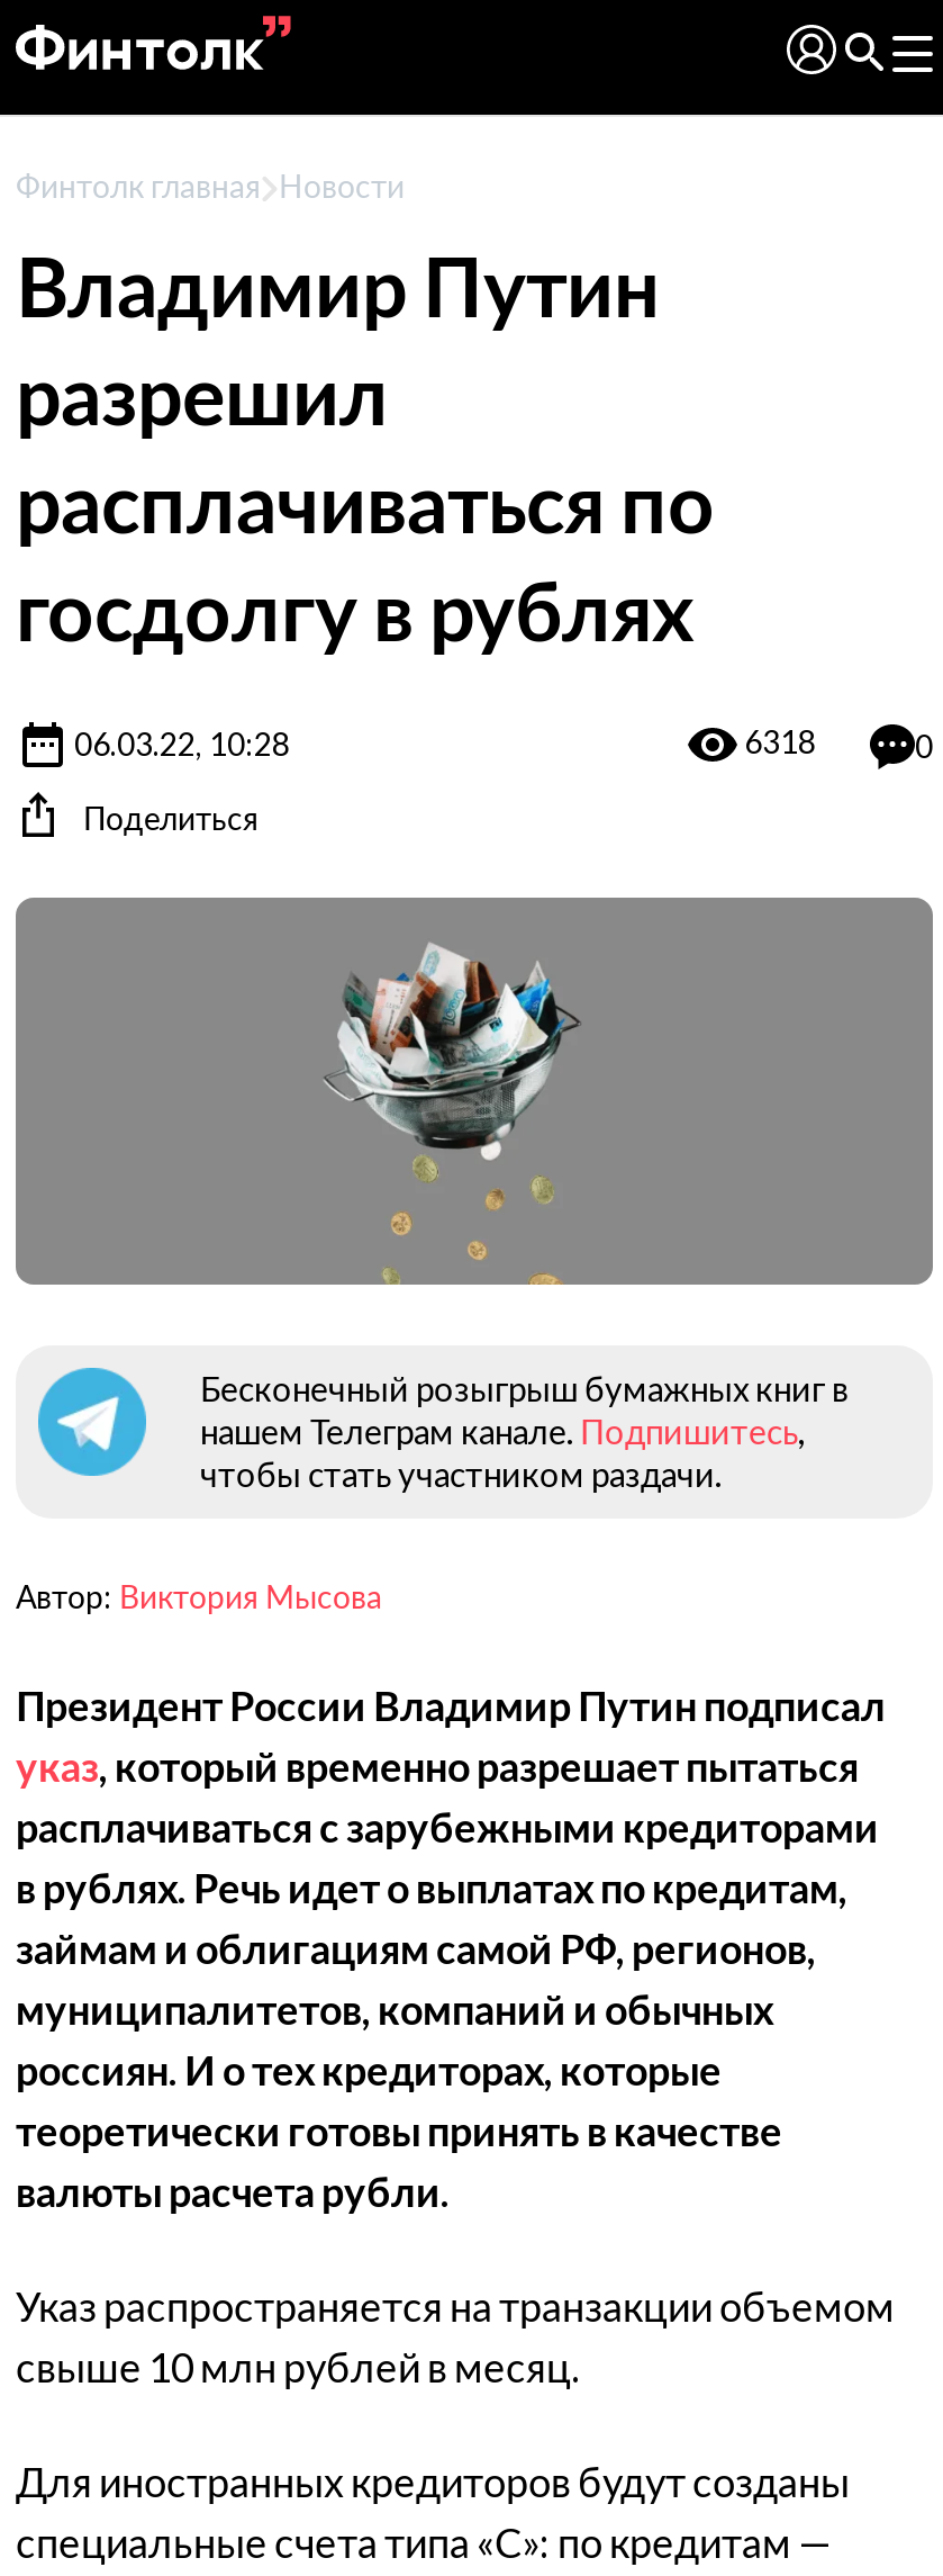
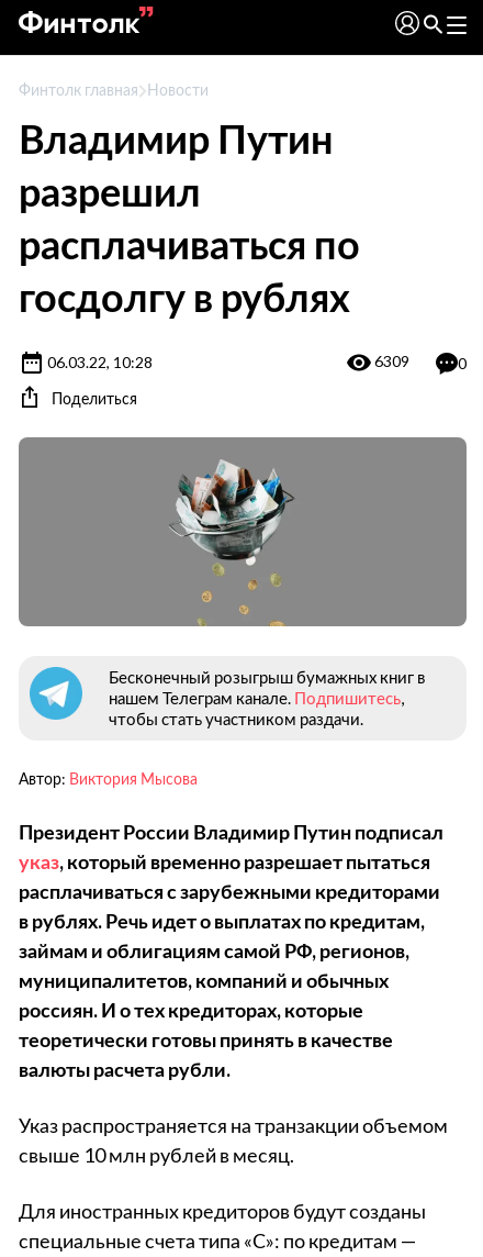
- 6318
+ 6309
